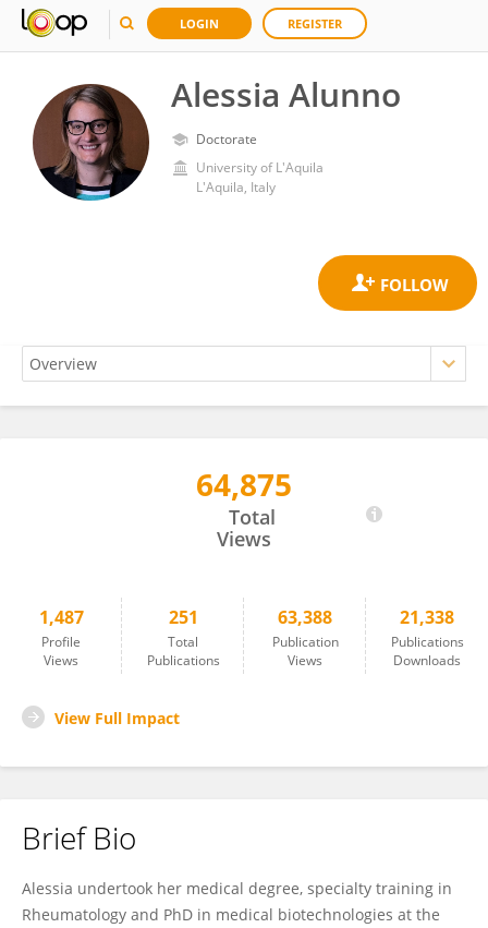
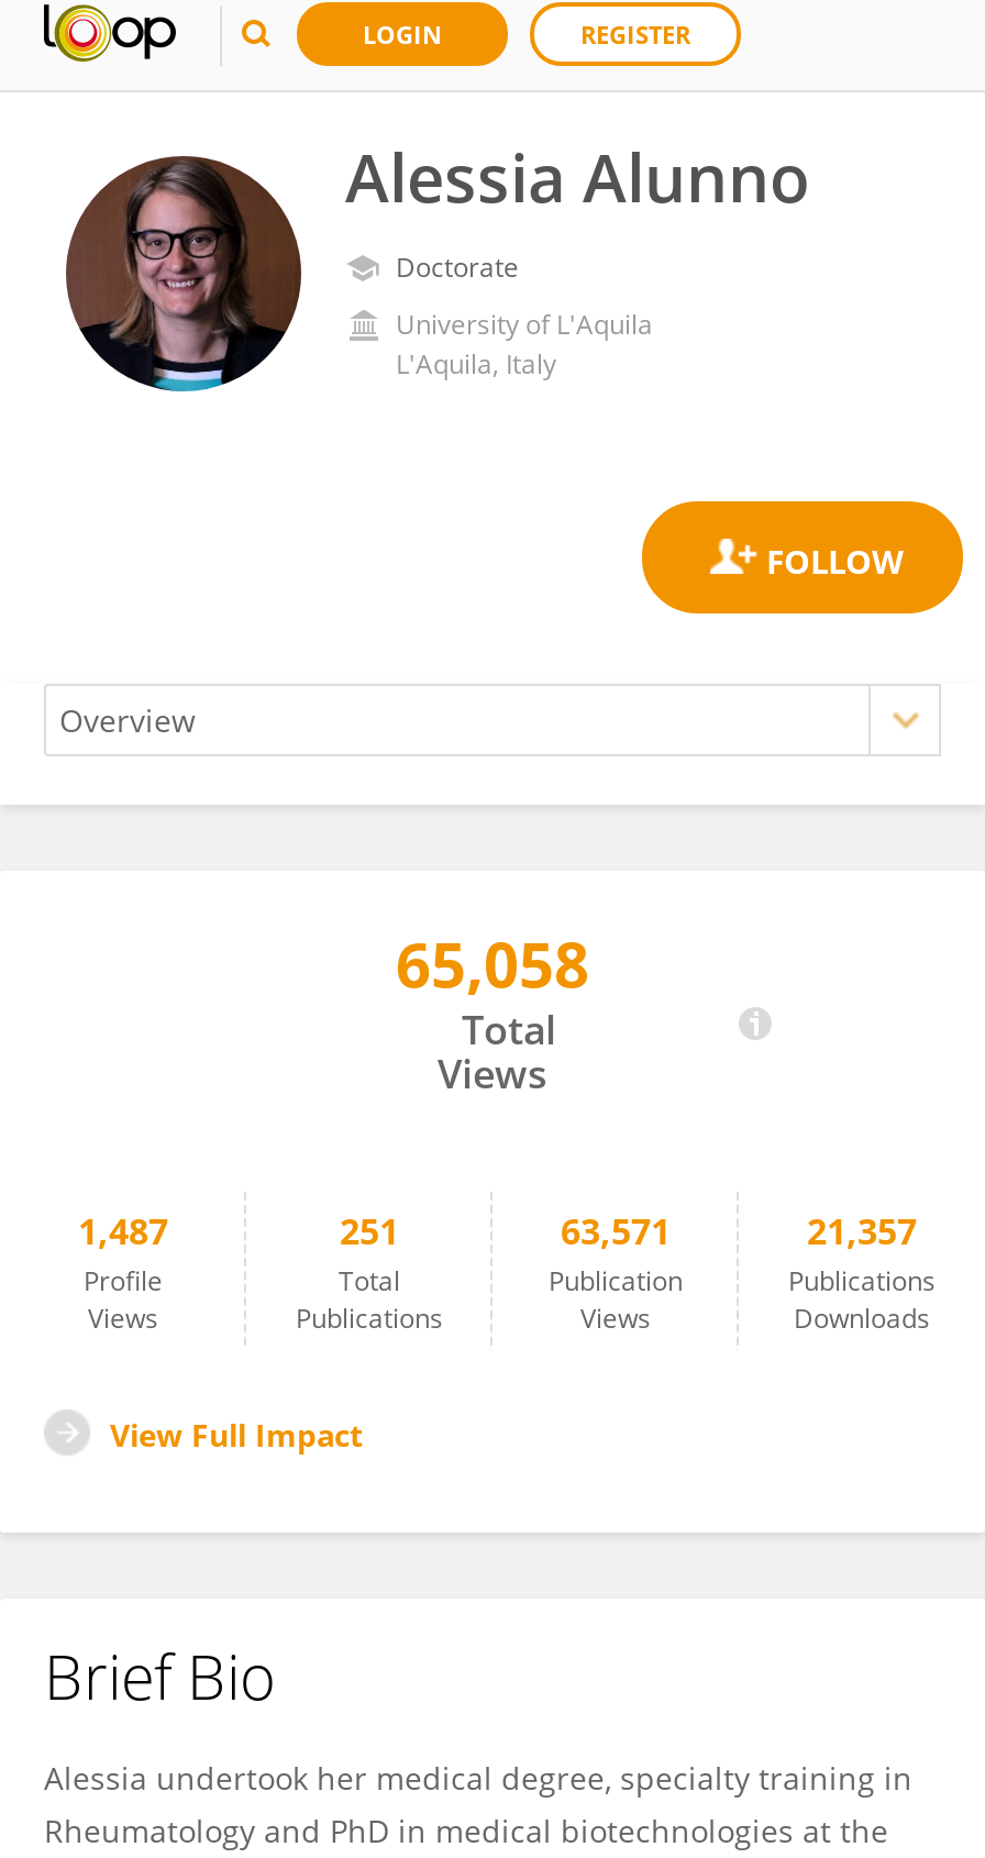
- 64,875
+ 65,058

- 63,388
+ 63,571

- 21,338
+ 21,357
